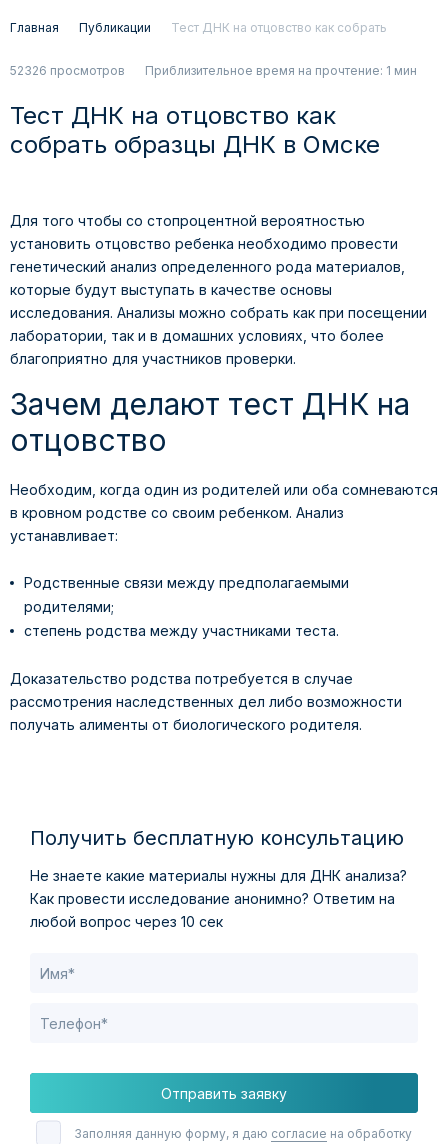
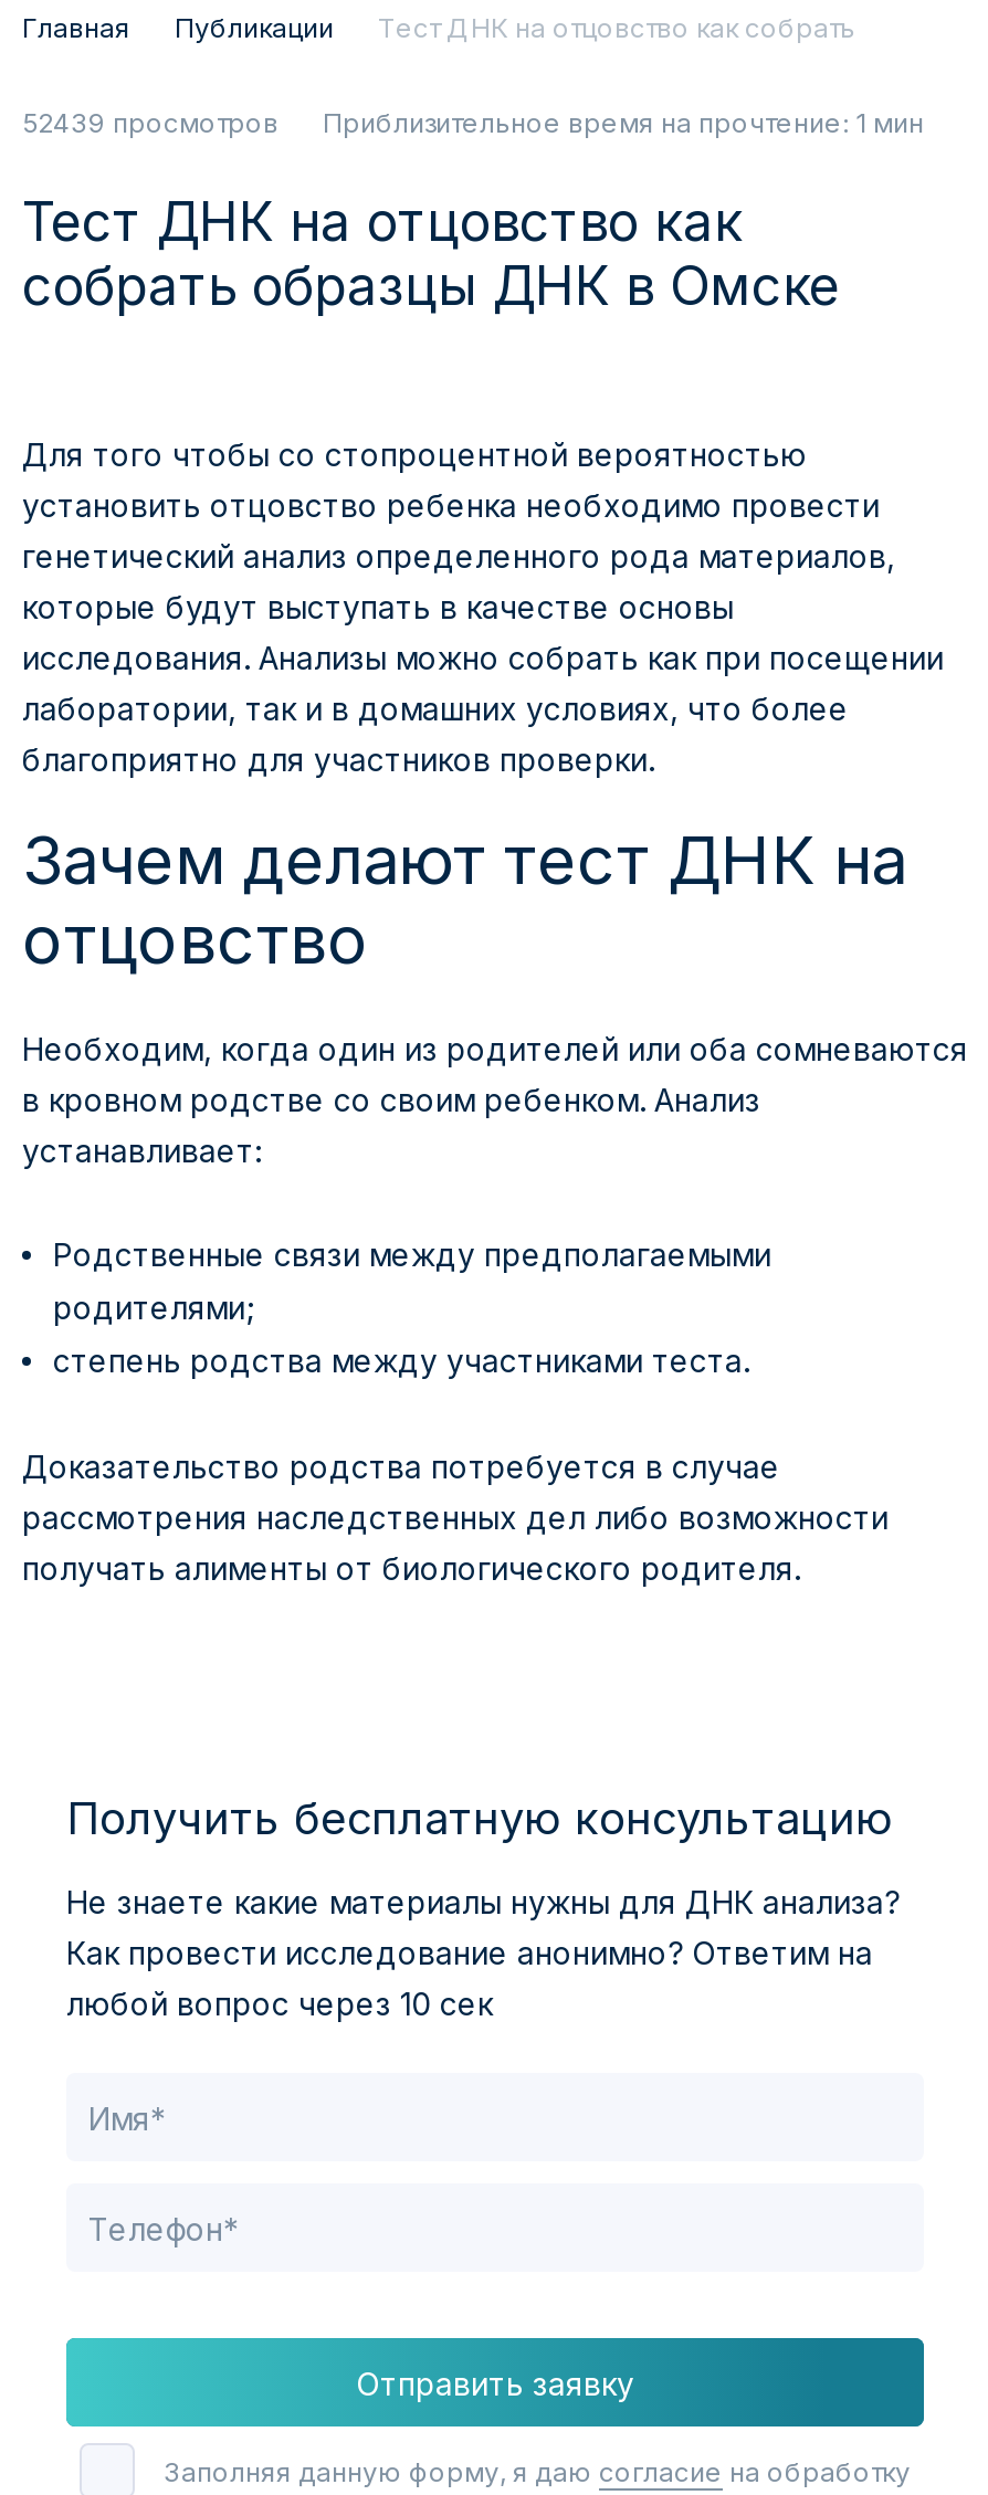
- 52326 просмотров Приблизительное время на прочтение: 1 мин
+ 52439 просмотров Приблизительное время на прочтение: 1 мин
